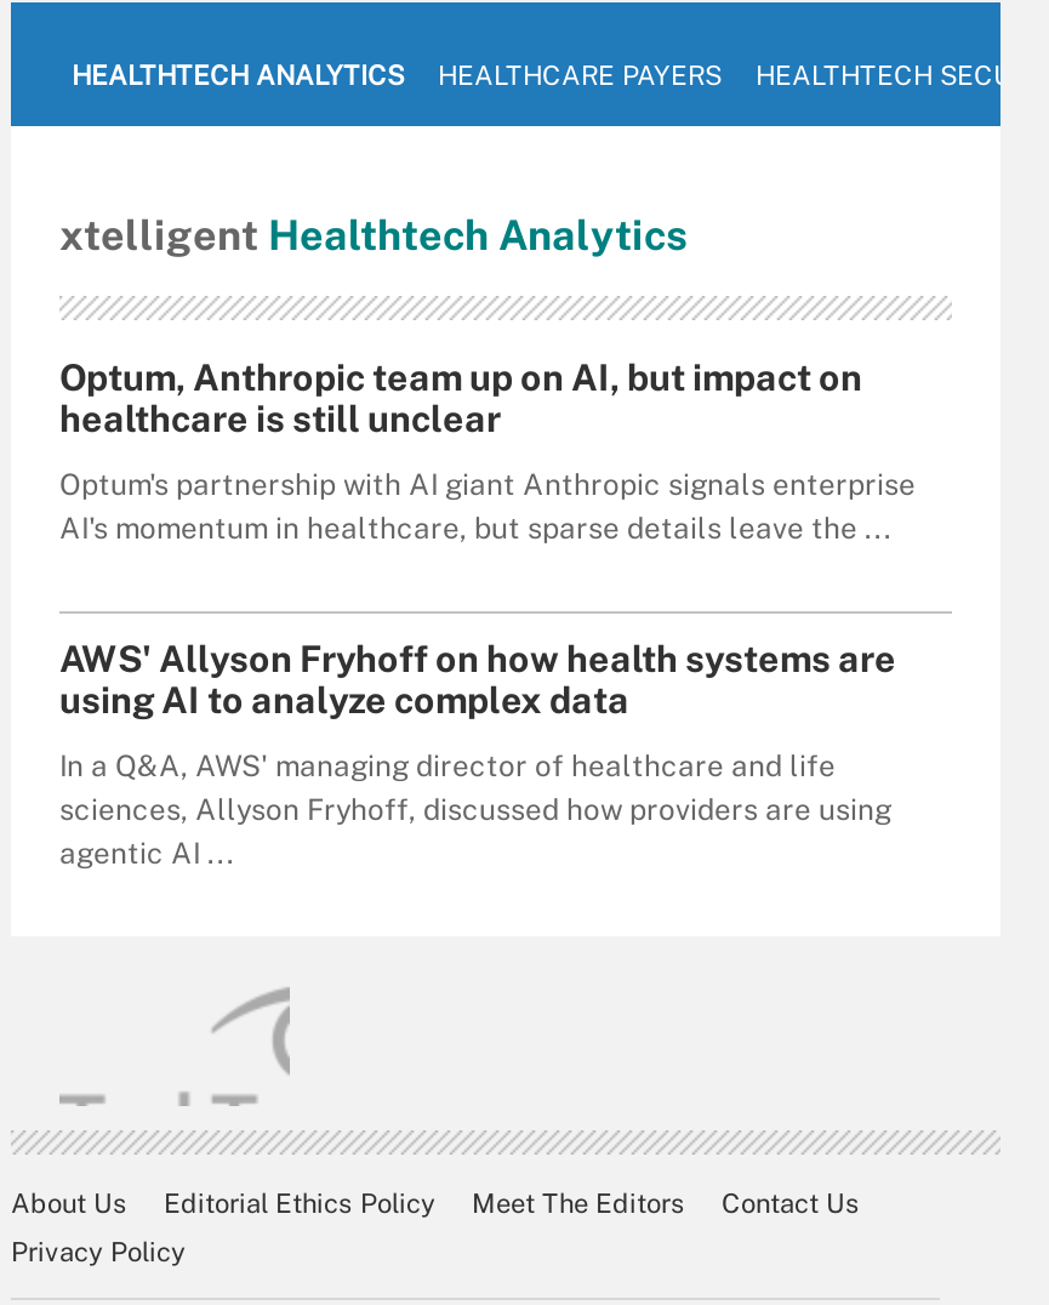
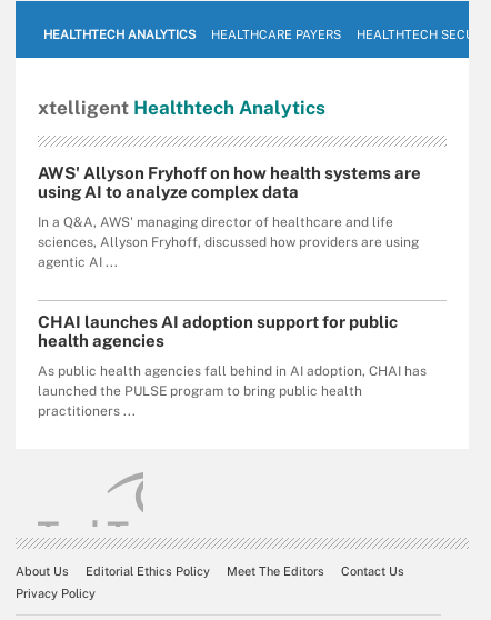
- Optum, Anthropic team up on AI, but impact on
- healthcare is still unclear
- Optum's partnership with AI giant Anthropic signals enterprise
- AI's momentum in healthcare, but sparse details leave the ...

moved up: AWS' Allyson Fryhoff on how health systems are | using AI to analyze complex data | In a Q&A, AWS' managing director of healthcare and life | sciences, Allyson Fryhoff, discussed how providers are using | agentic AI ...

+ CHAI launches AI adoption support for public
+ health agencies
+ As public health agencies fall behind in AI adoption, CHAI has
+ launched the PULSE program to bring public health
+ practitioners ...
